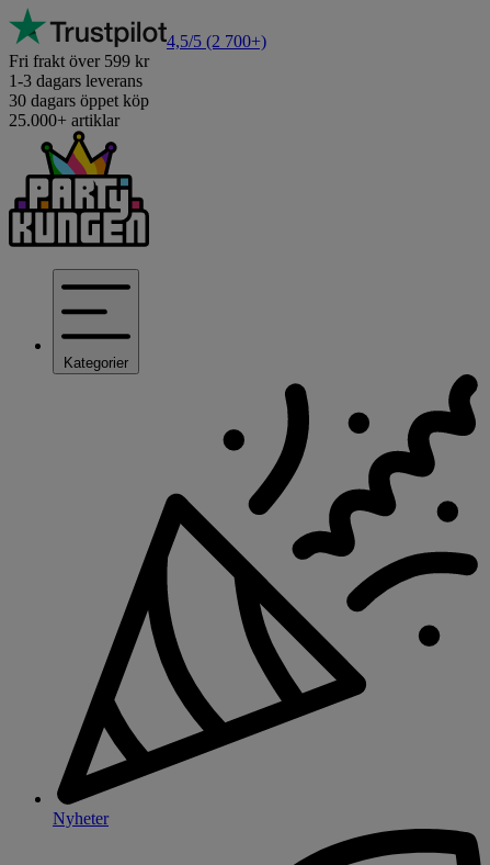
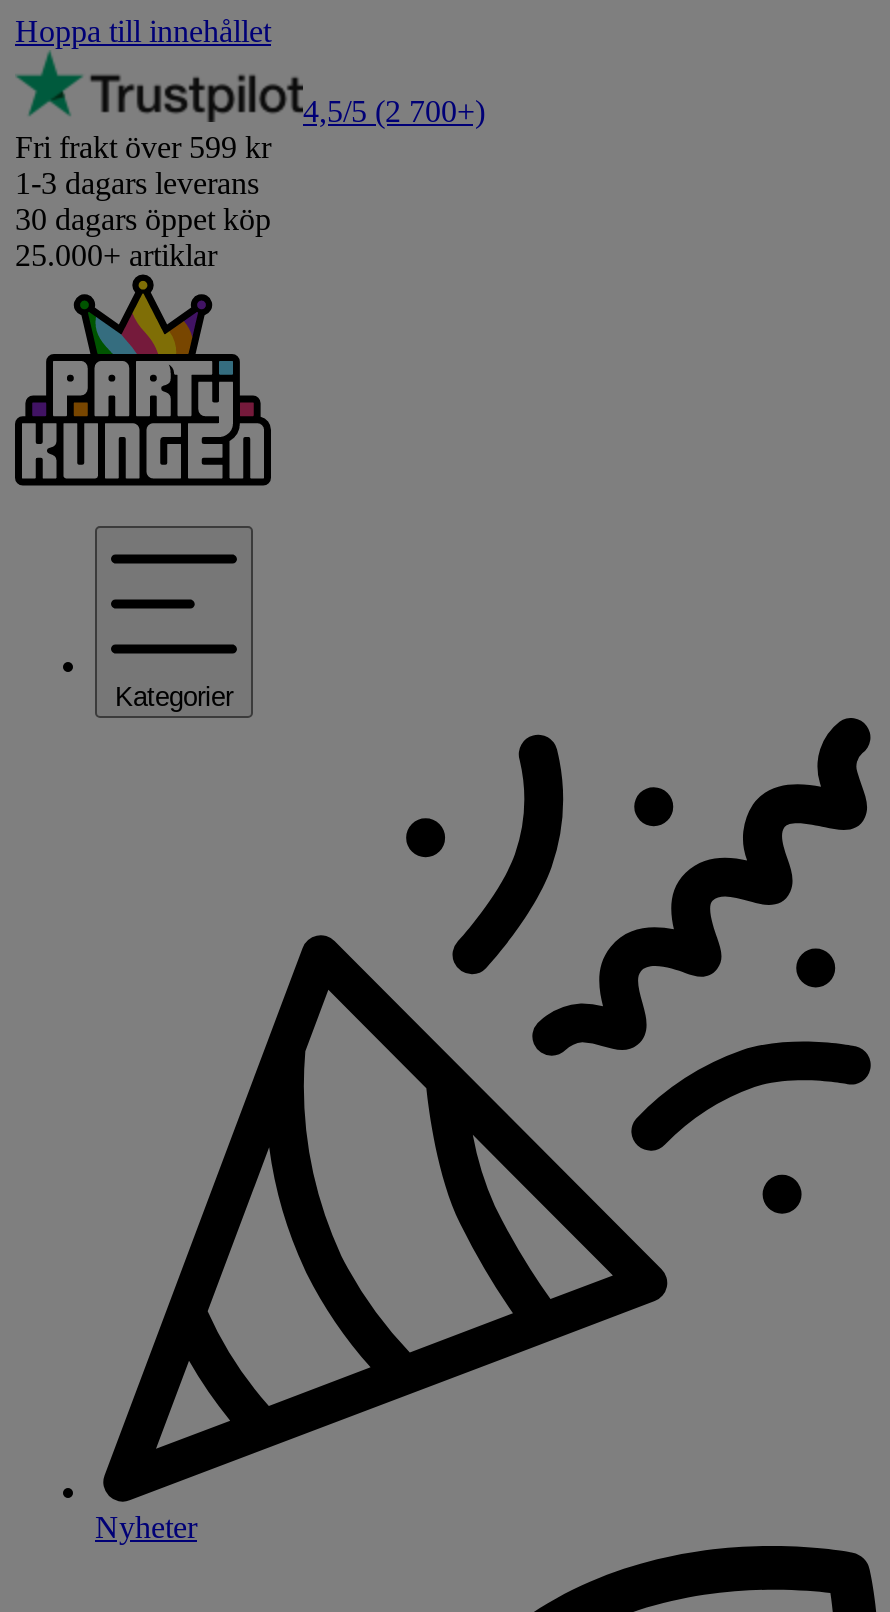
+ Hoppa till innehållet
